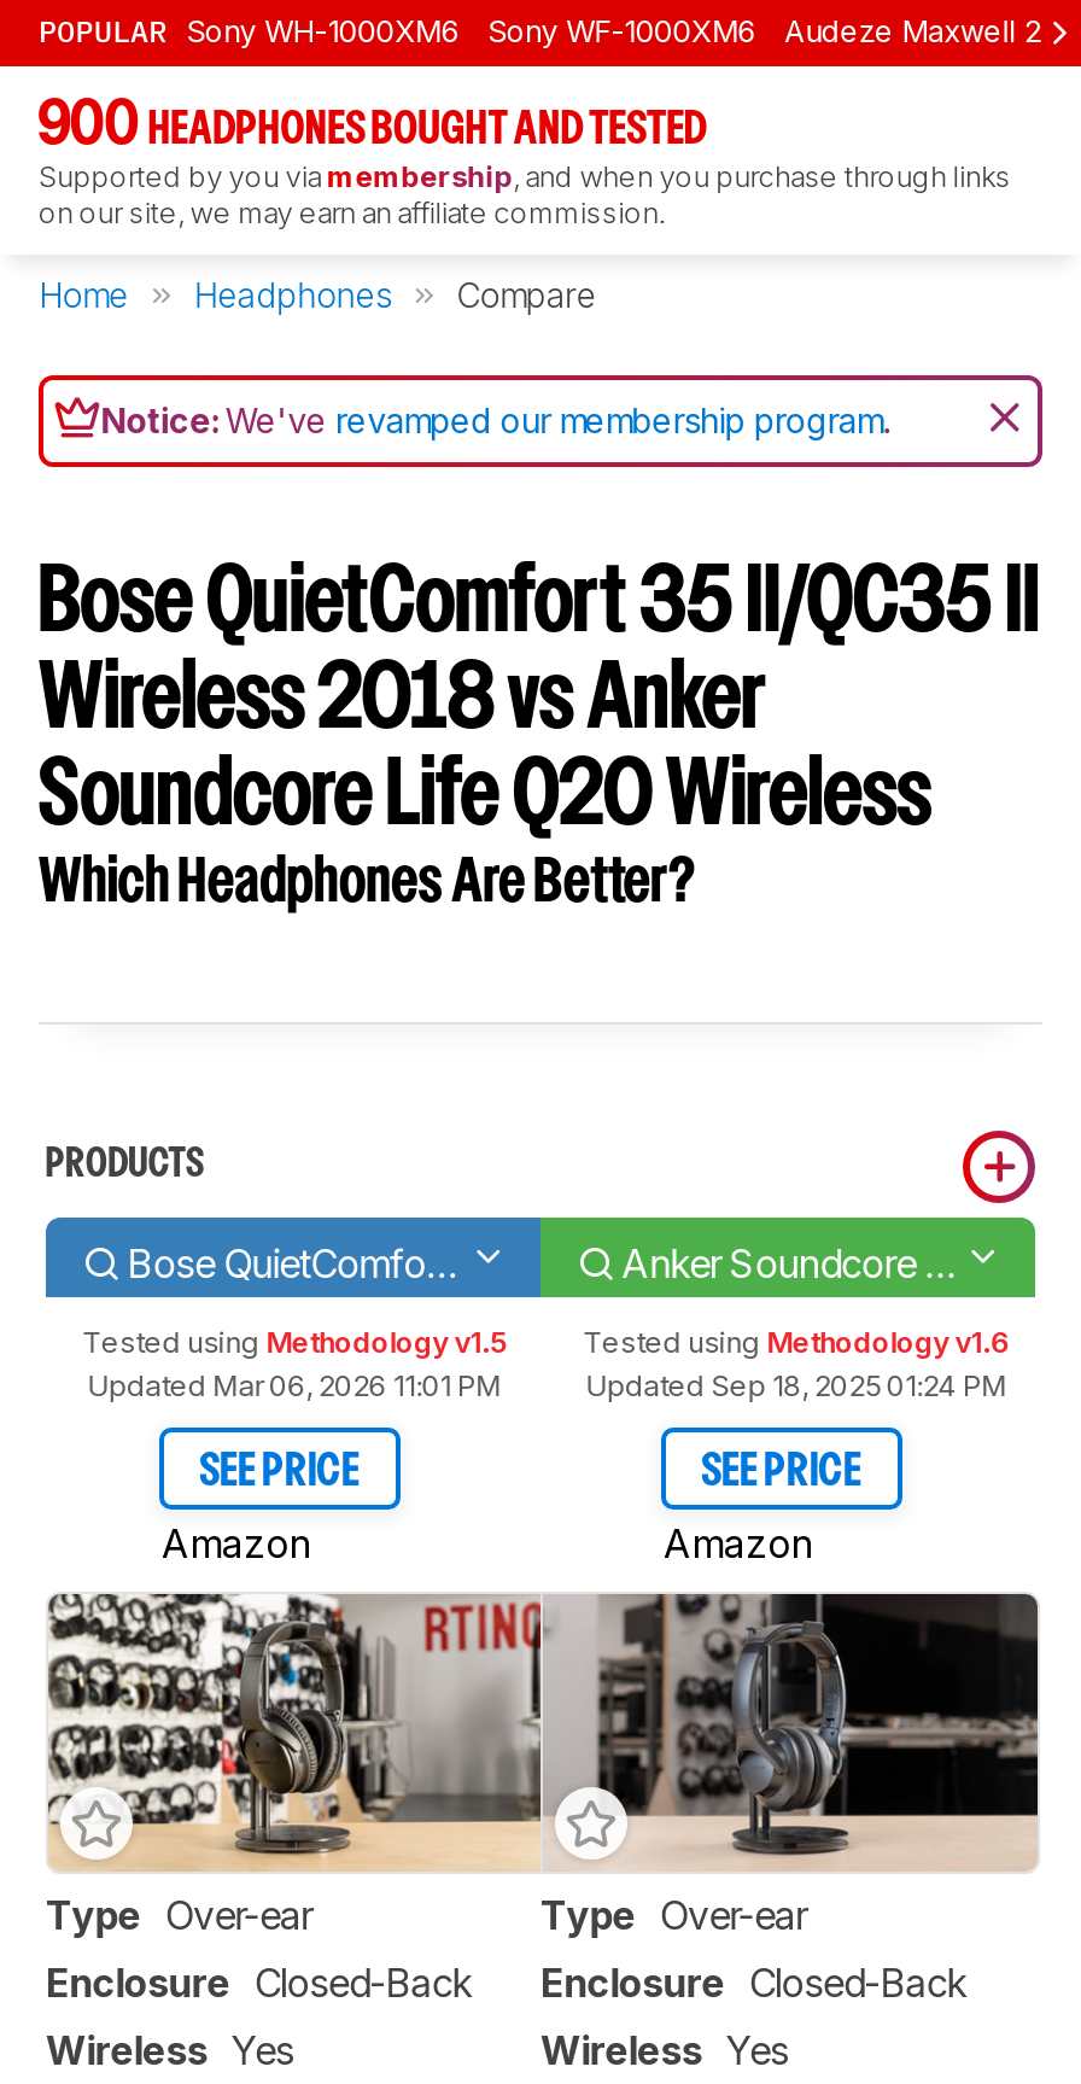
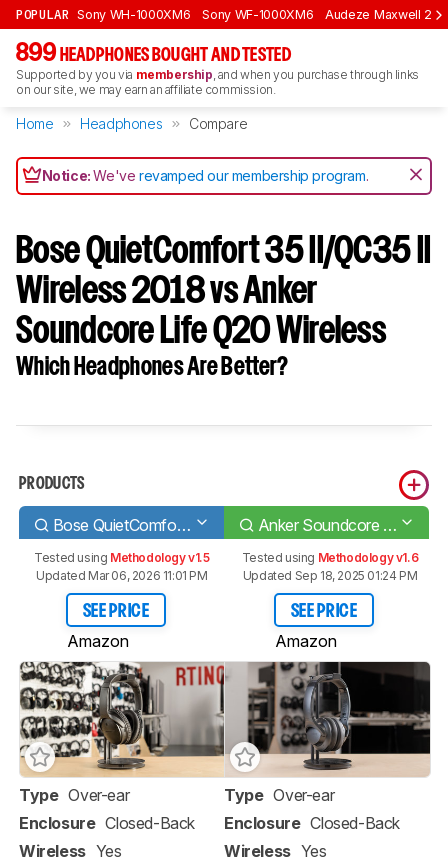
- 900 HEADPHONES BOUGHT AND TESTED
+ 899 HEADPHONES BOUGHT AND TESTED
